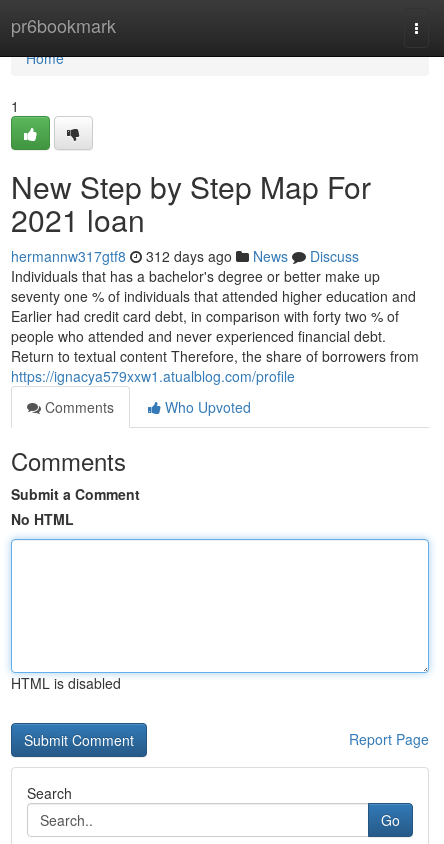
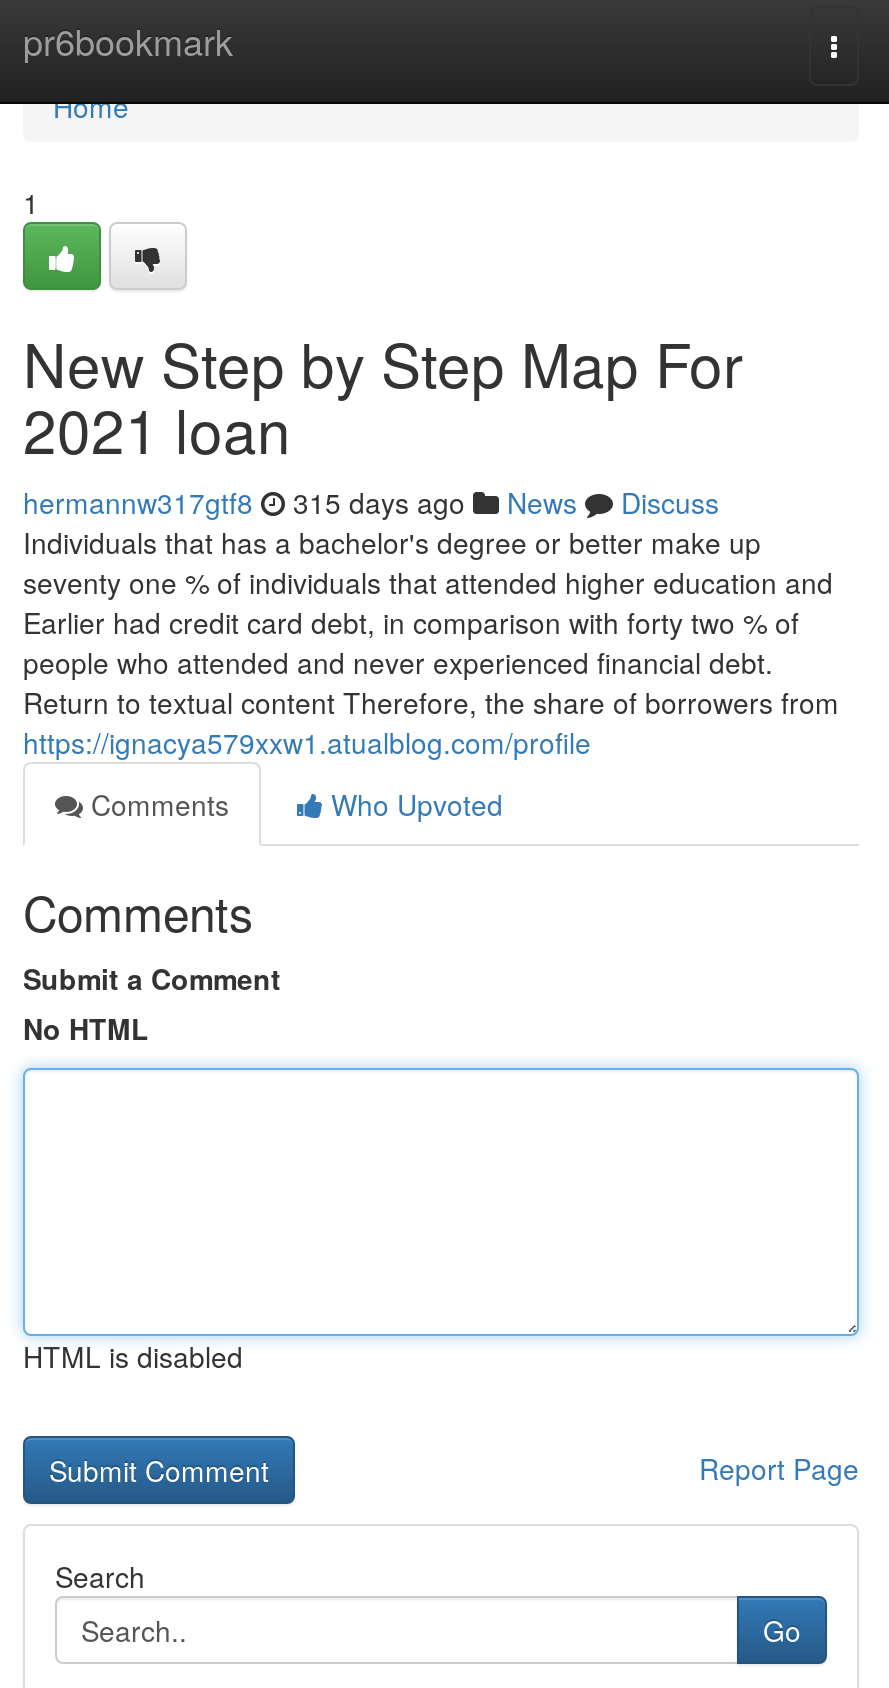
- hermannw317gtf8 312 days ago News Discuss
+ hermannw317gtf8 315 days ago News Discuss
